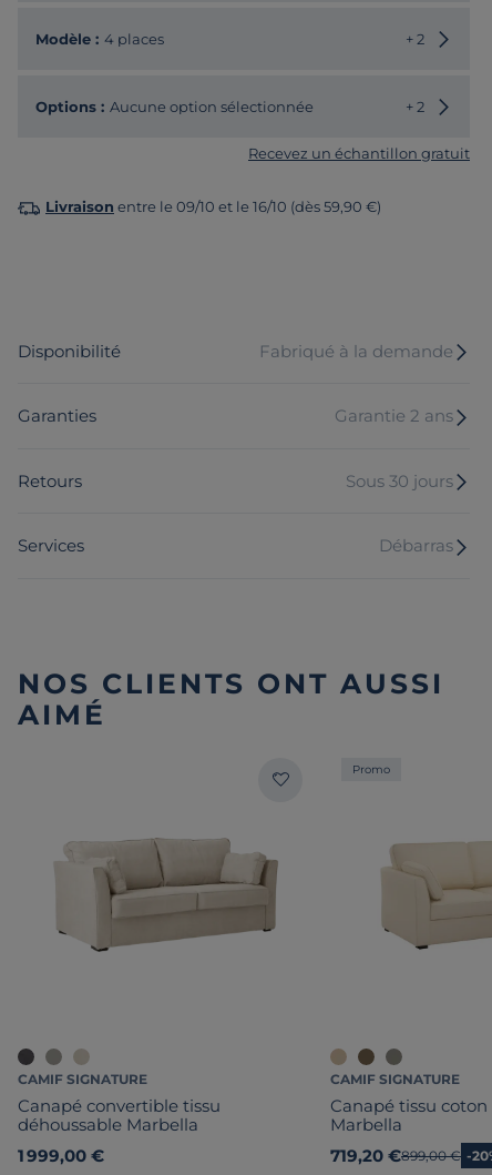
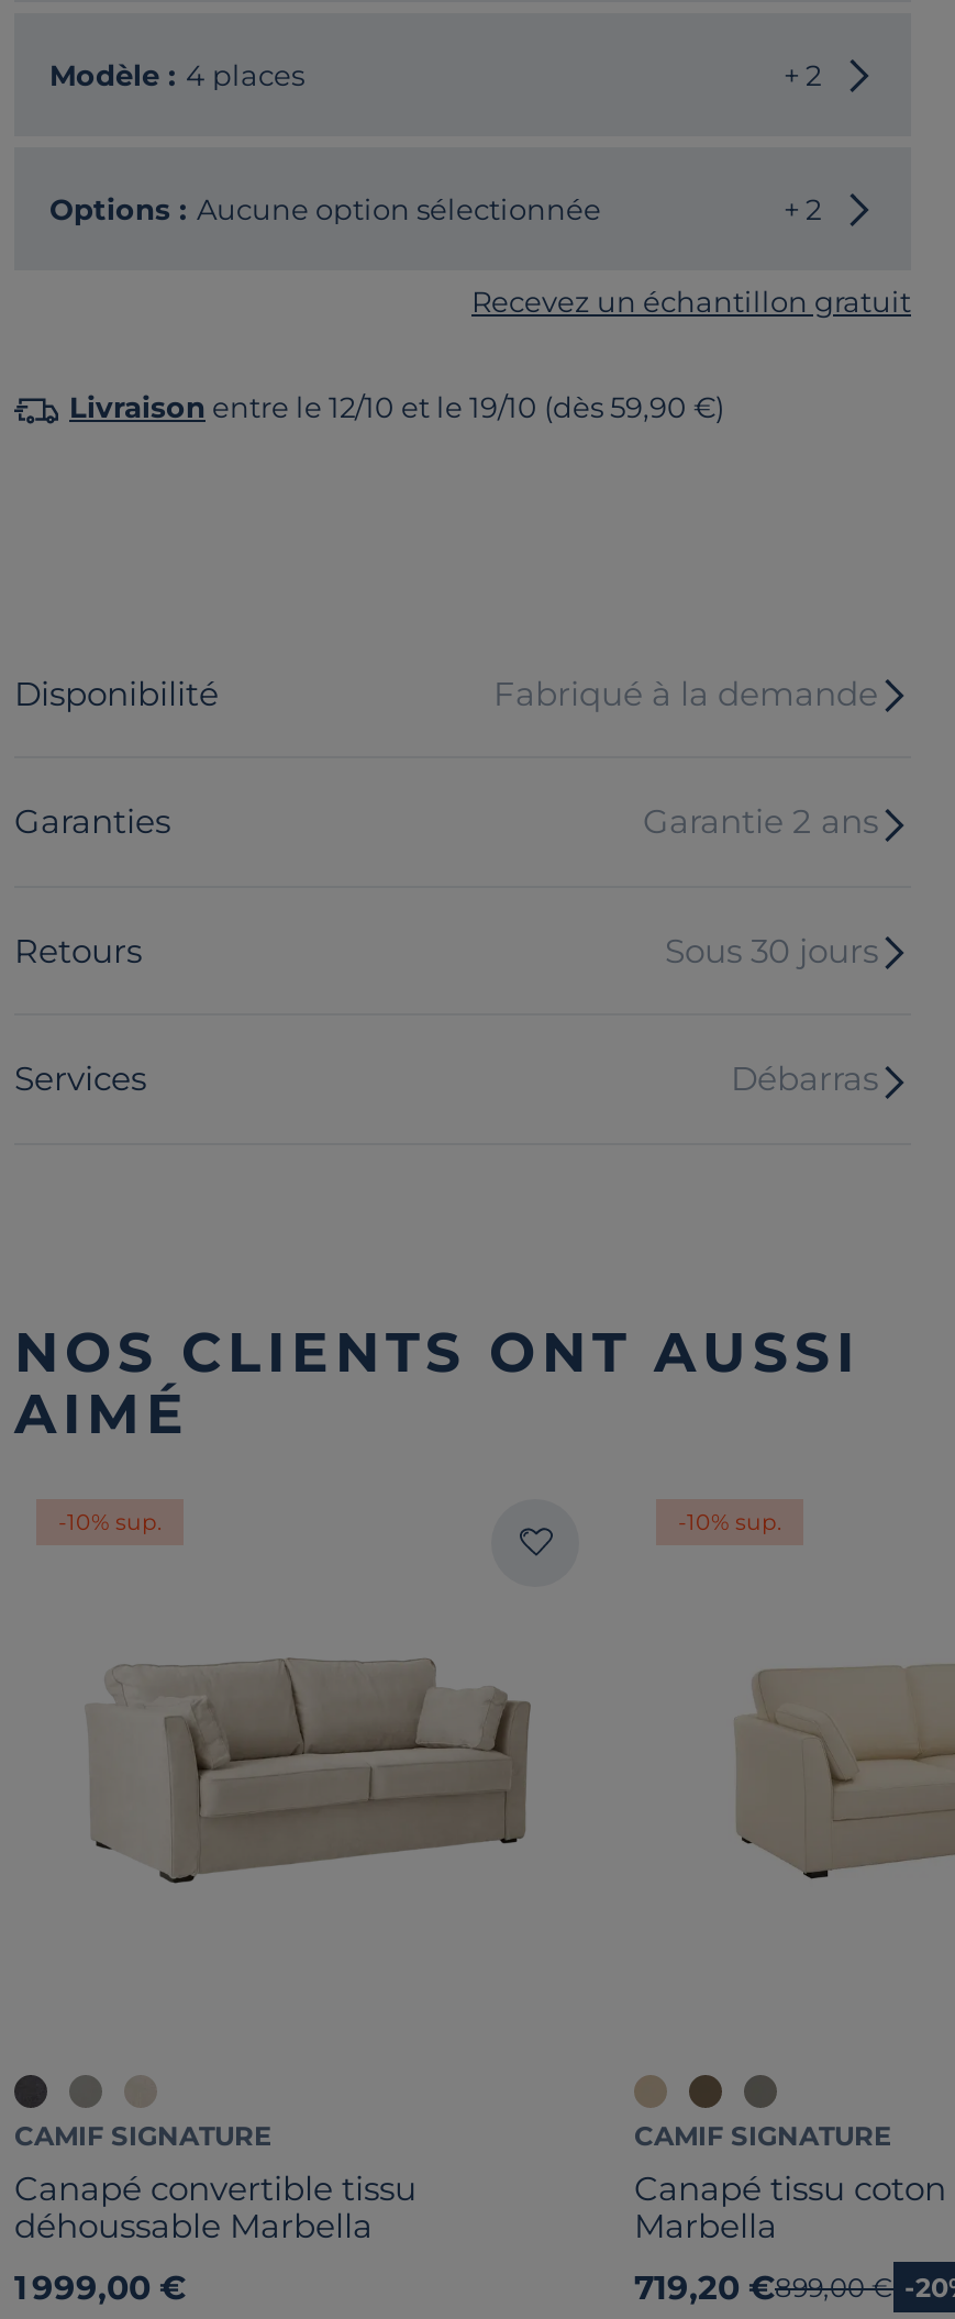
- Livraison entre le 09/10 et le 16/10 (dès 59,90 €)
+ Livraison entre le 12/10 et le 19/10 (dès 59,90 €)

+ -10% sup.

- Promo
+ -10% sup.
